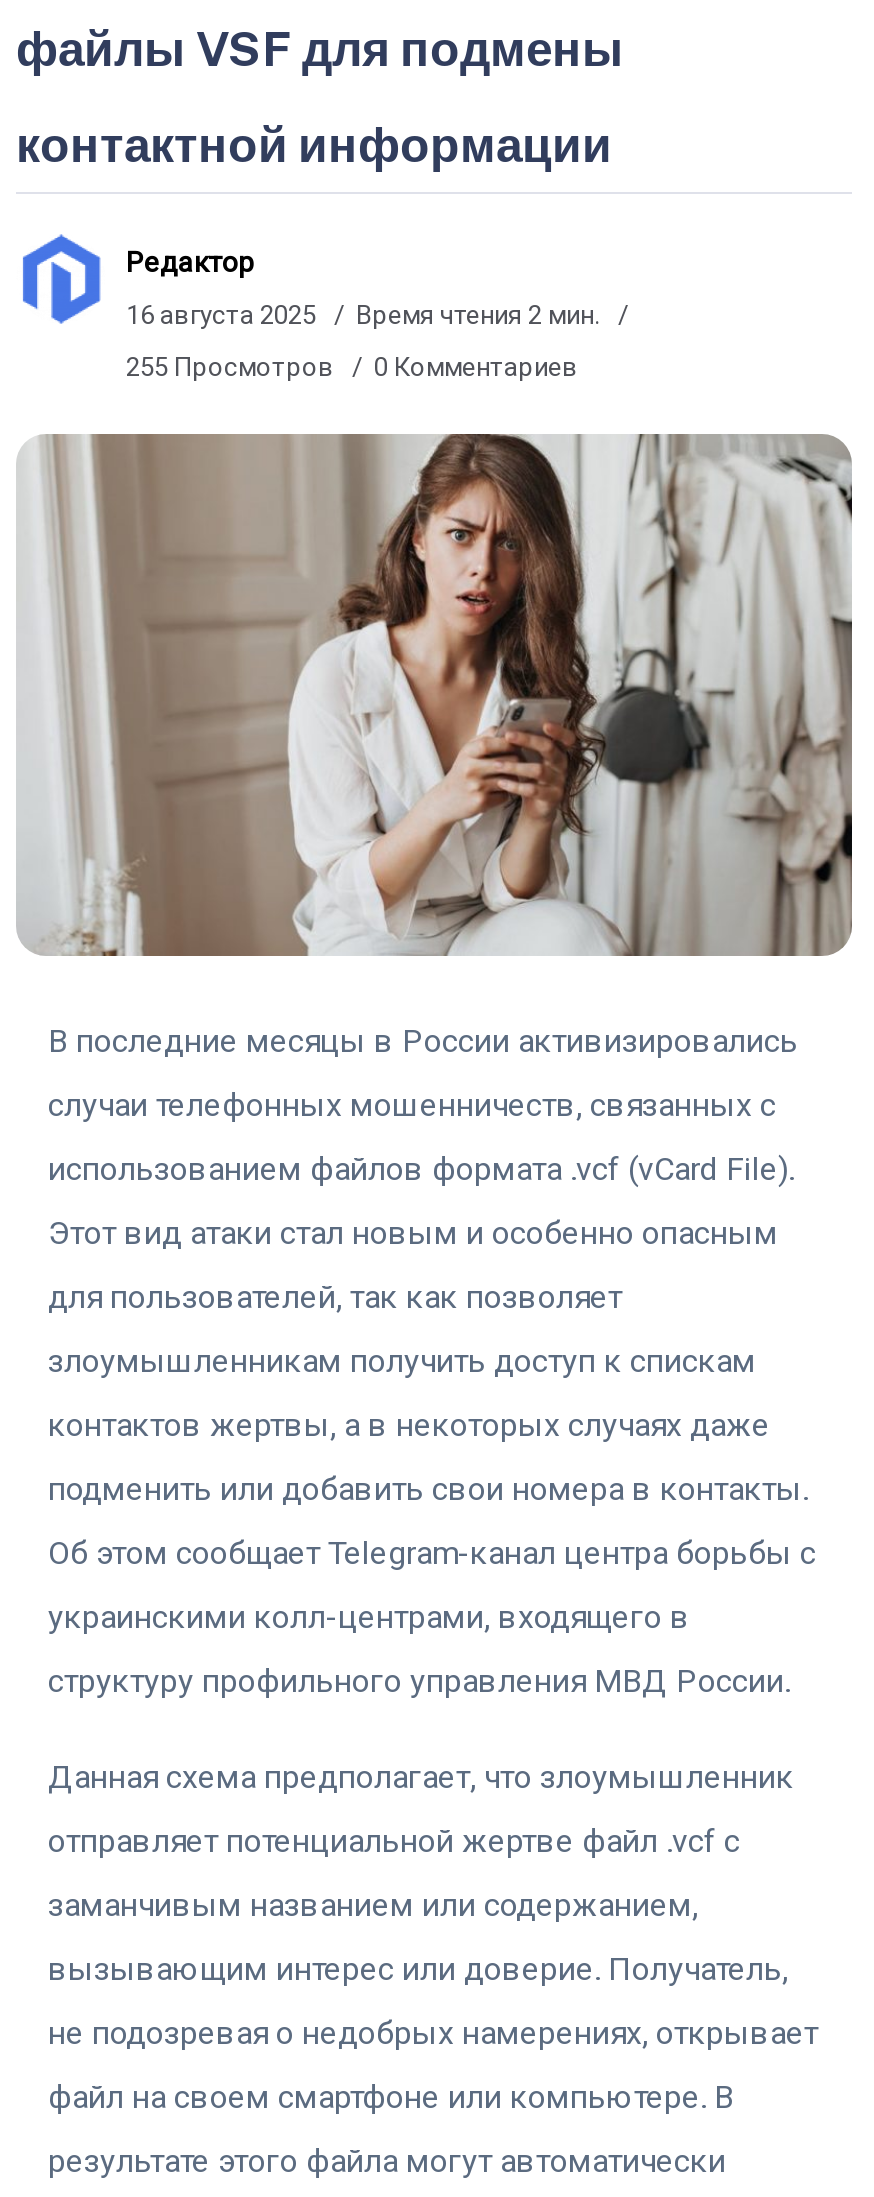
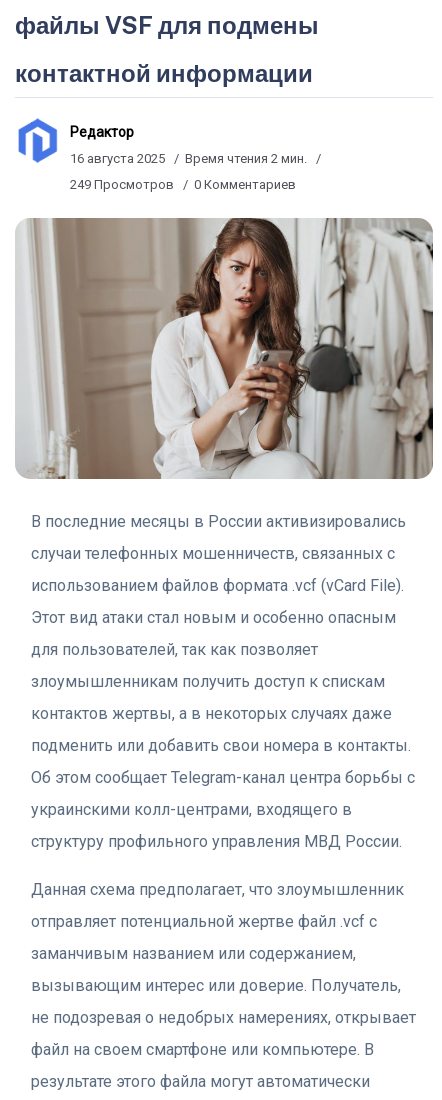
- 255 Просмотров 0 Комментариев
+ 249 Просмотров 0 Комментариев
